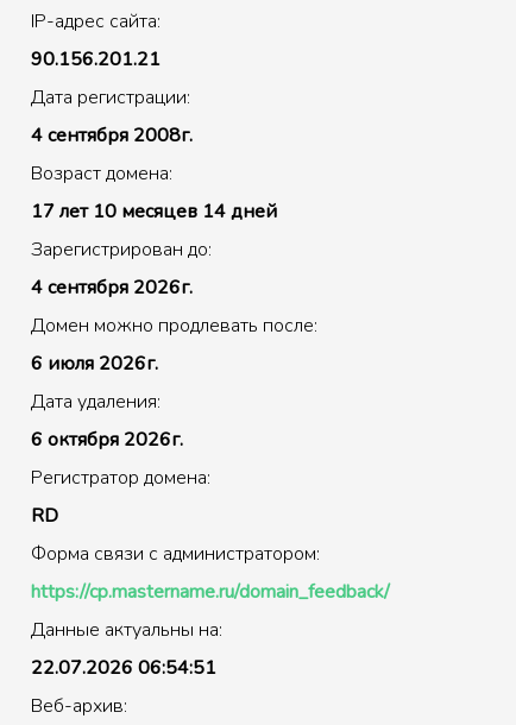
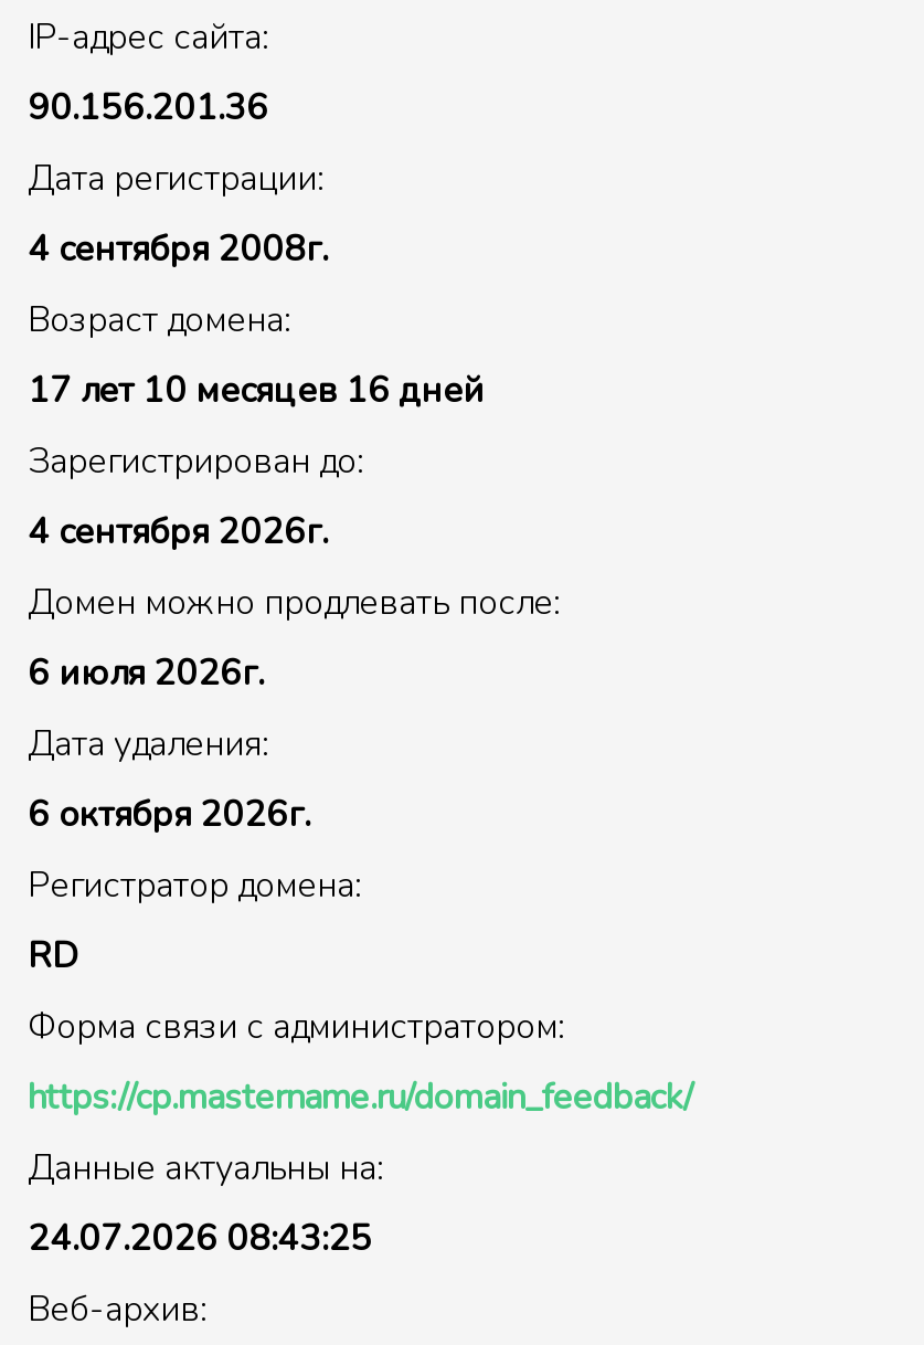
- 90.156.201.21
+ 90.156.201.36

- 17 лет 10 месяцев 14 дней
+ 17 лет 10 месяцев 16 дней

- 22.07.2026 06:54:51
+ 24.07.2026 08:43:25
